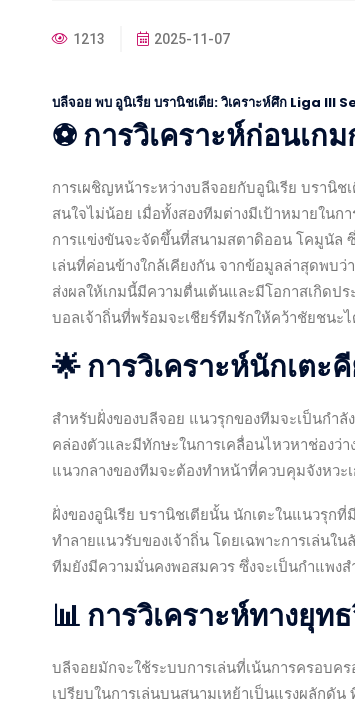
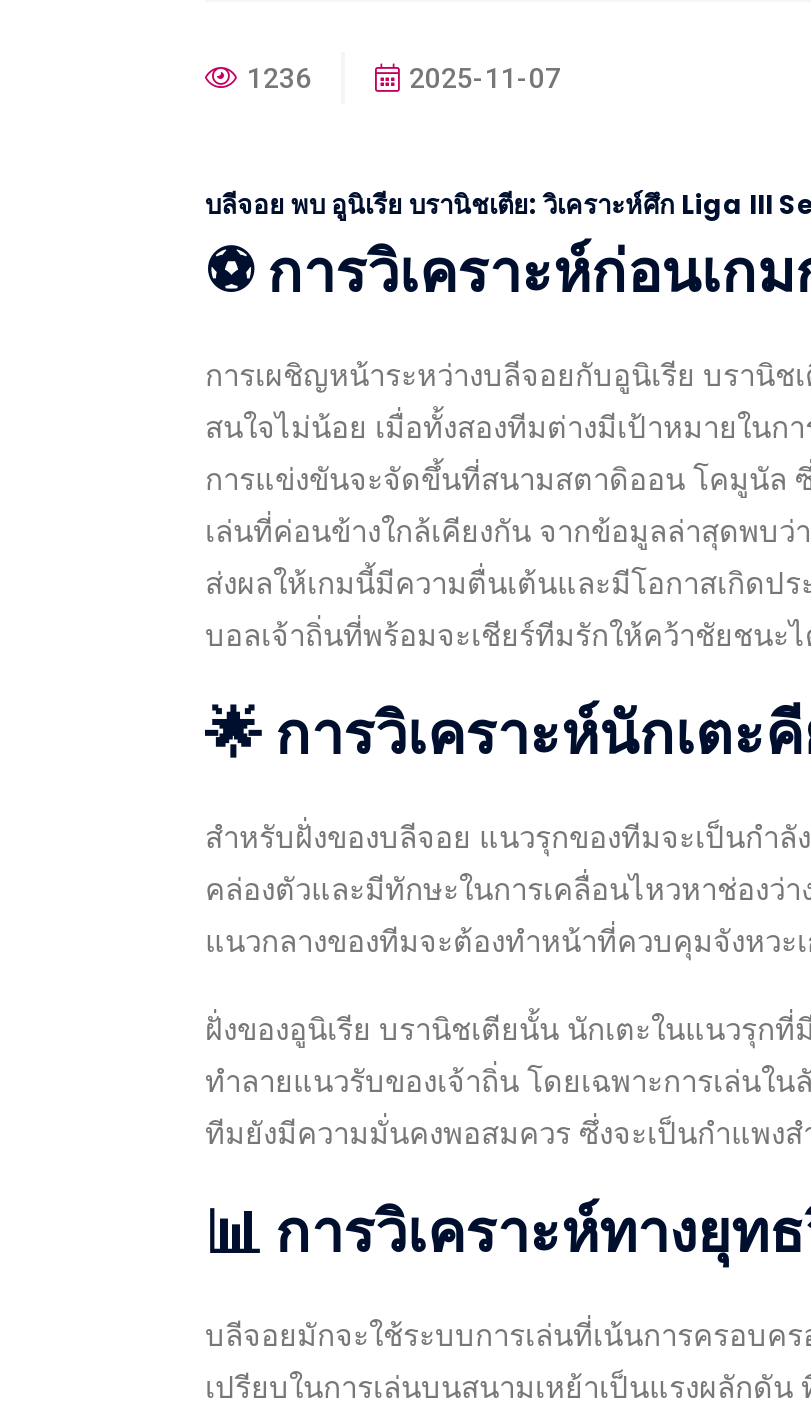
- 1213
+ 1236
